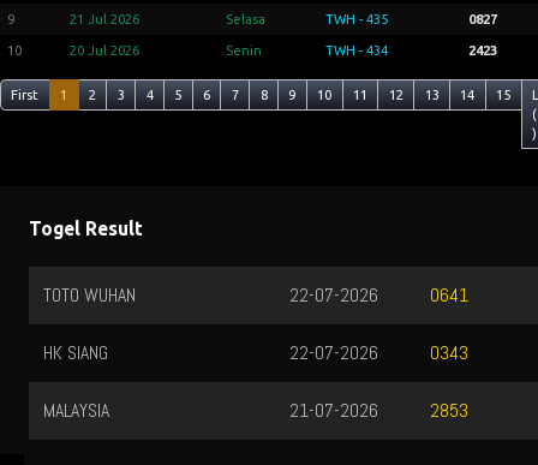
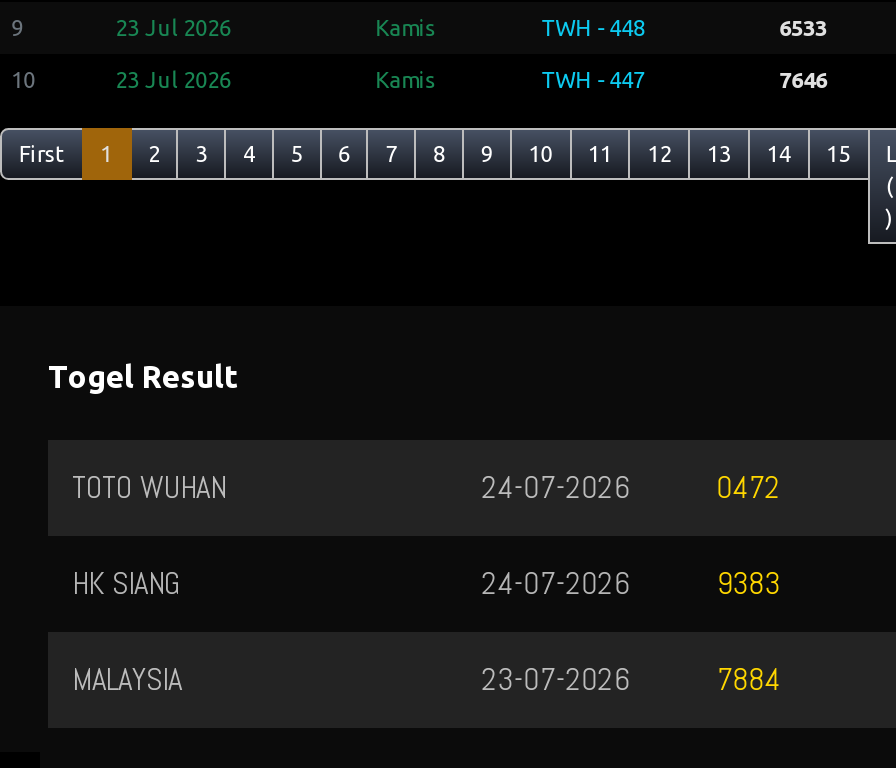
- 21 Jul 2026
- Selasa
- TWH - 435
- 0827
+ 23 Jul 2026
+ Kamis
+ TWH - 448
+ 6533

- 20 Jul 2026
- Senin
- TWH - 434
- 2423
+ 23 Jul 2026
+ Kamis
+ TWH - 447
+ 7646

- 22-07-2026
+ 24-07-2026

- 0641
+ 0472

- 22-07-2026
+ 24-07-2026

- 0343
+ 9383

- 21-07-2026
+ 23-07-2026

- 2853
+ 7884
